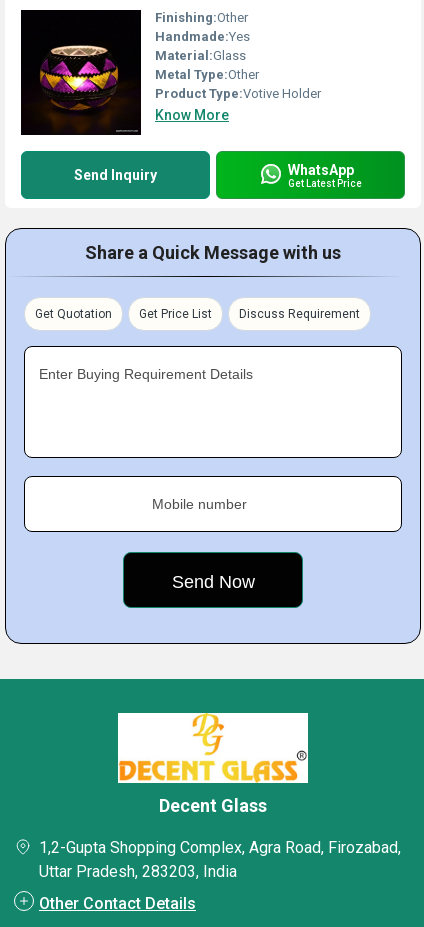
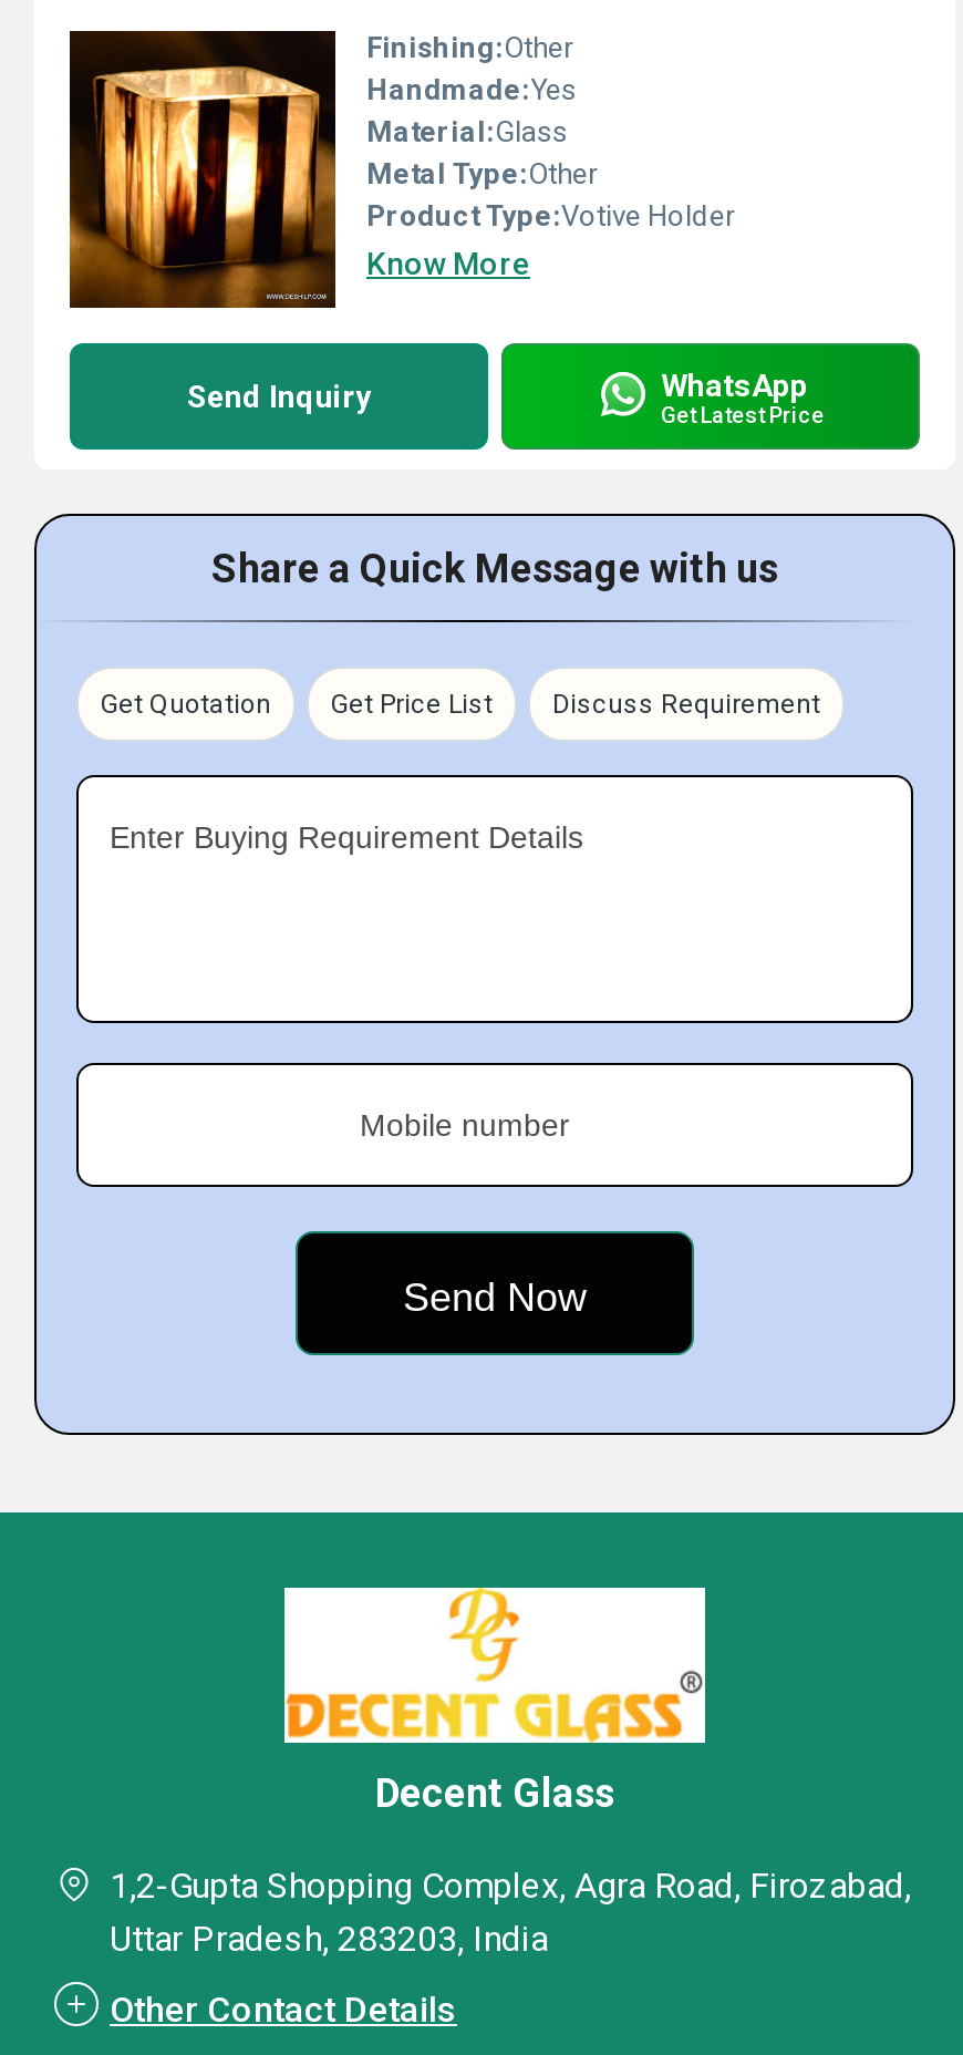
- [image]
+ [image]
